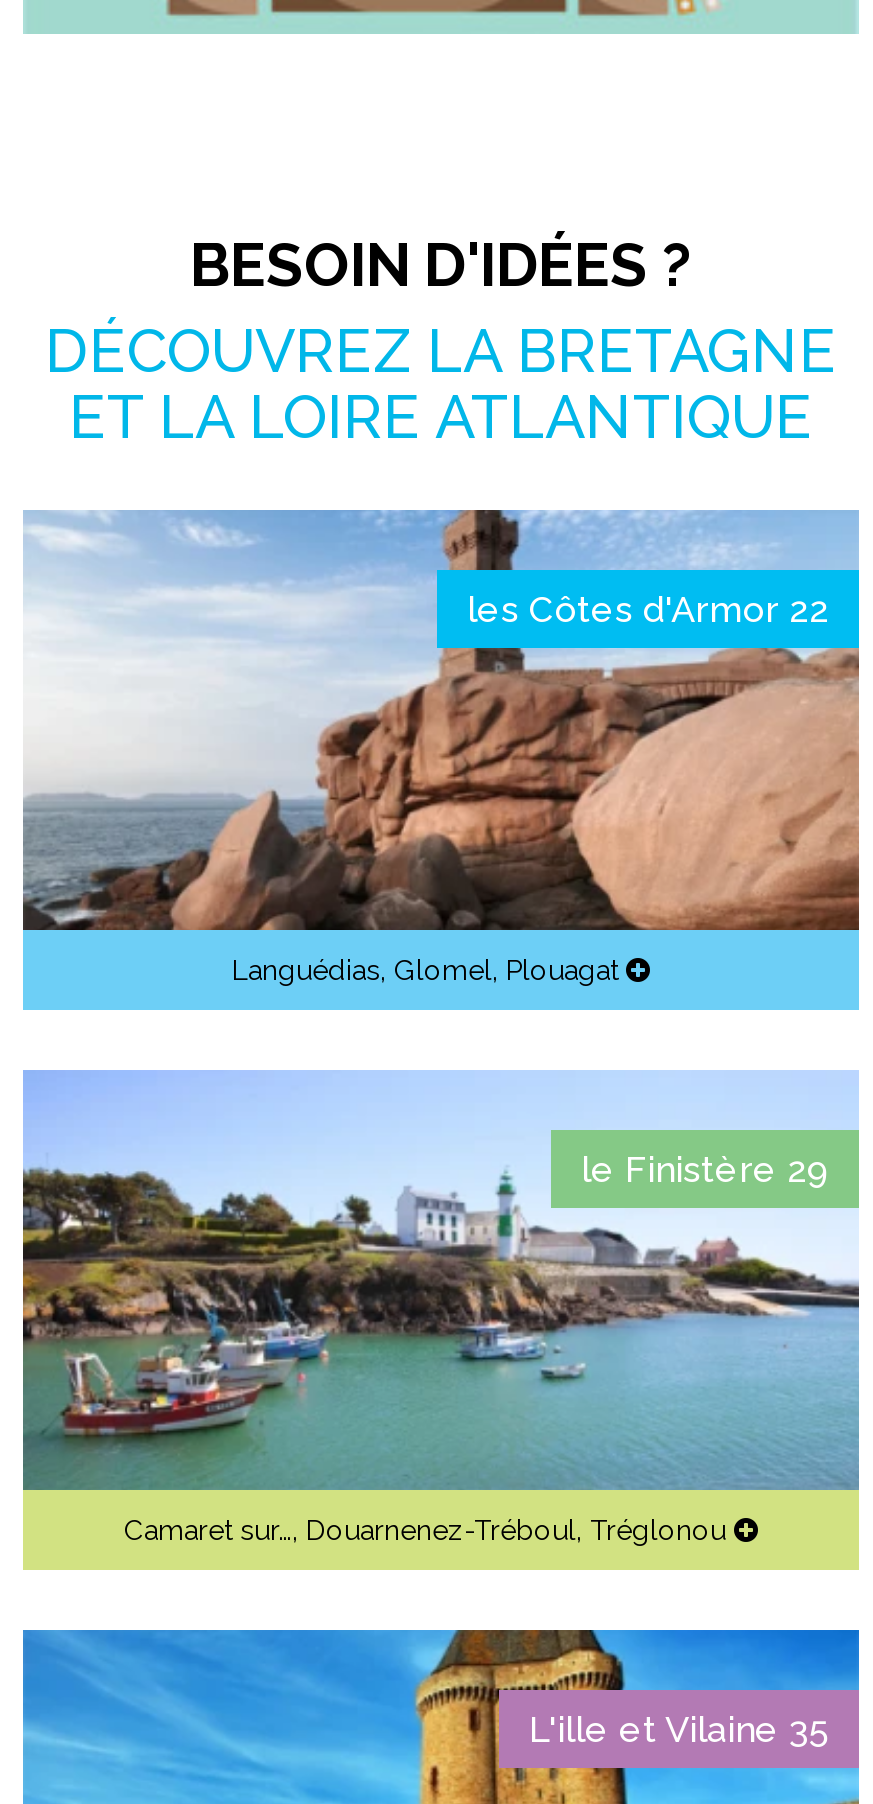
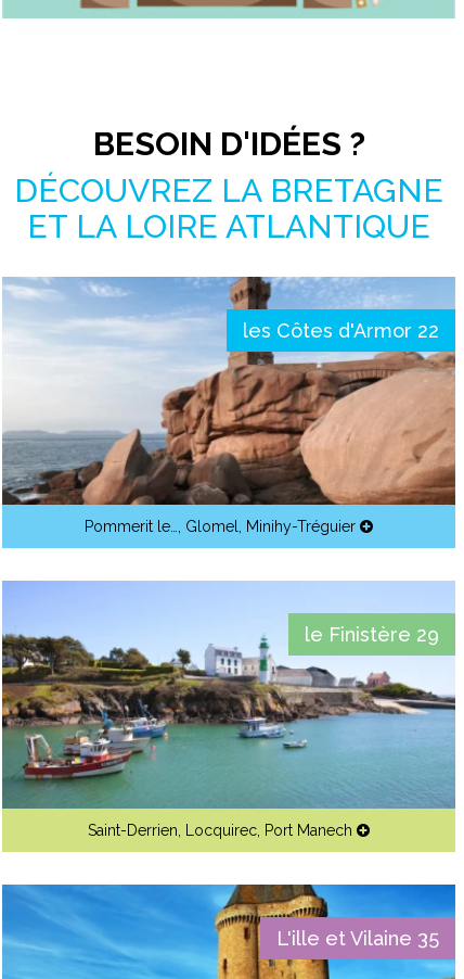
- Languédias, Glomel, Plouagat
+ Pommerit le…, Glomel, Minihy-Tréguier

- Camaret sur…, Douarnenez-Tréboul, Tréglonou
+ Saint-Derrien, Locquirec, Port Manech
